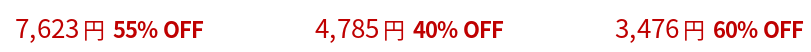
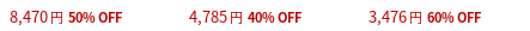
- 7,623 円 55% OFF
+ 8,470 円 50% OFF
